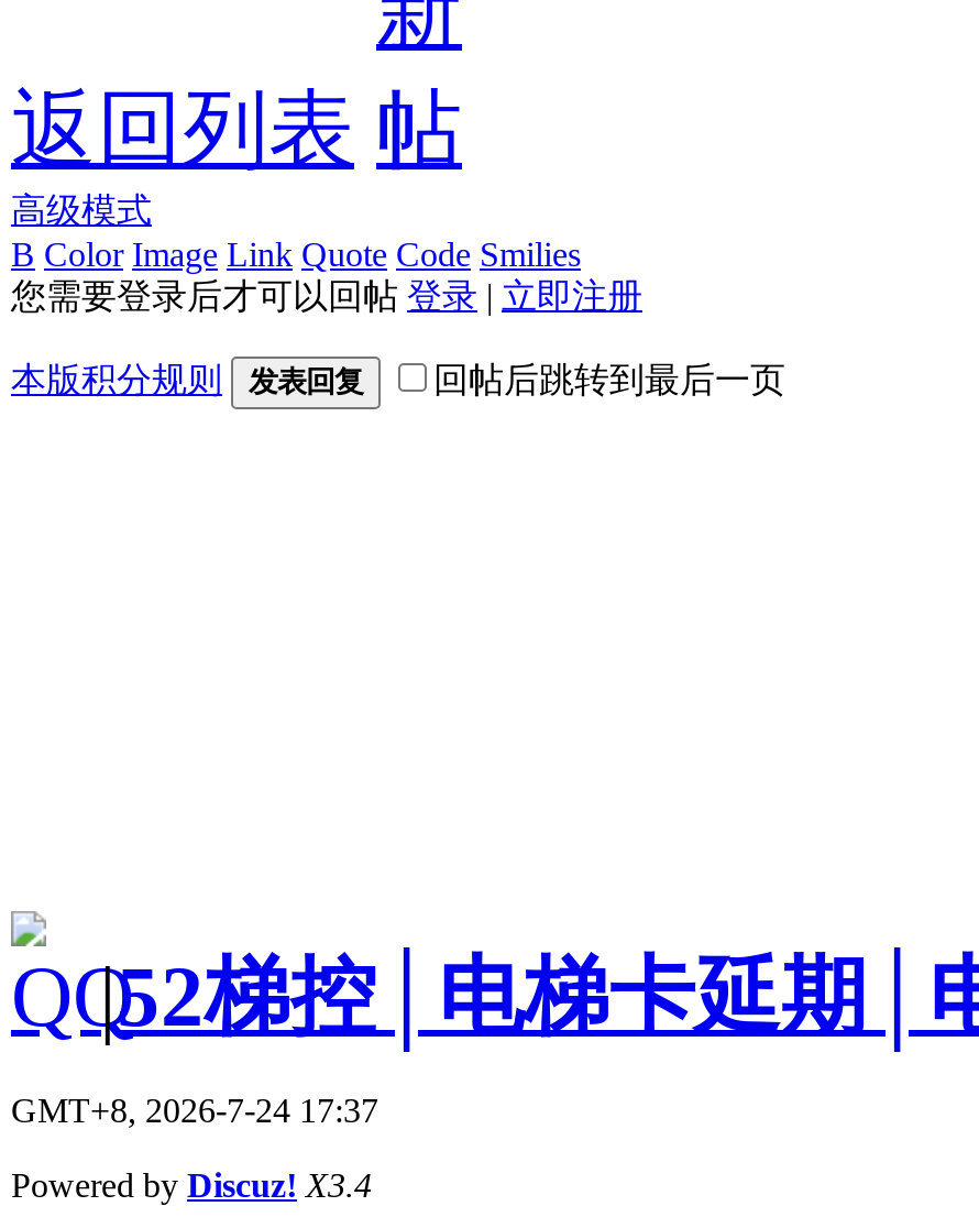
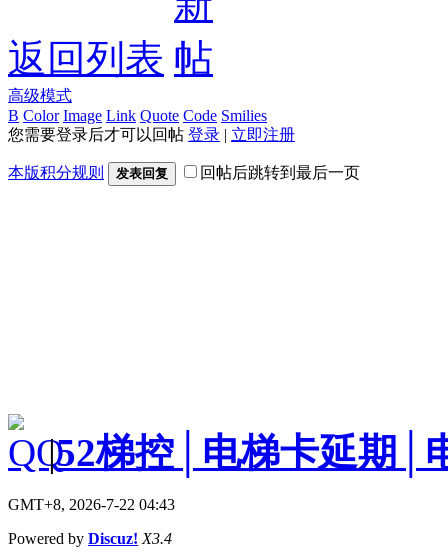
- GMT+8, 2026-7-24 17:37
+ GMT+8, 2026-7-22 04:43
